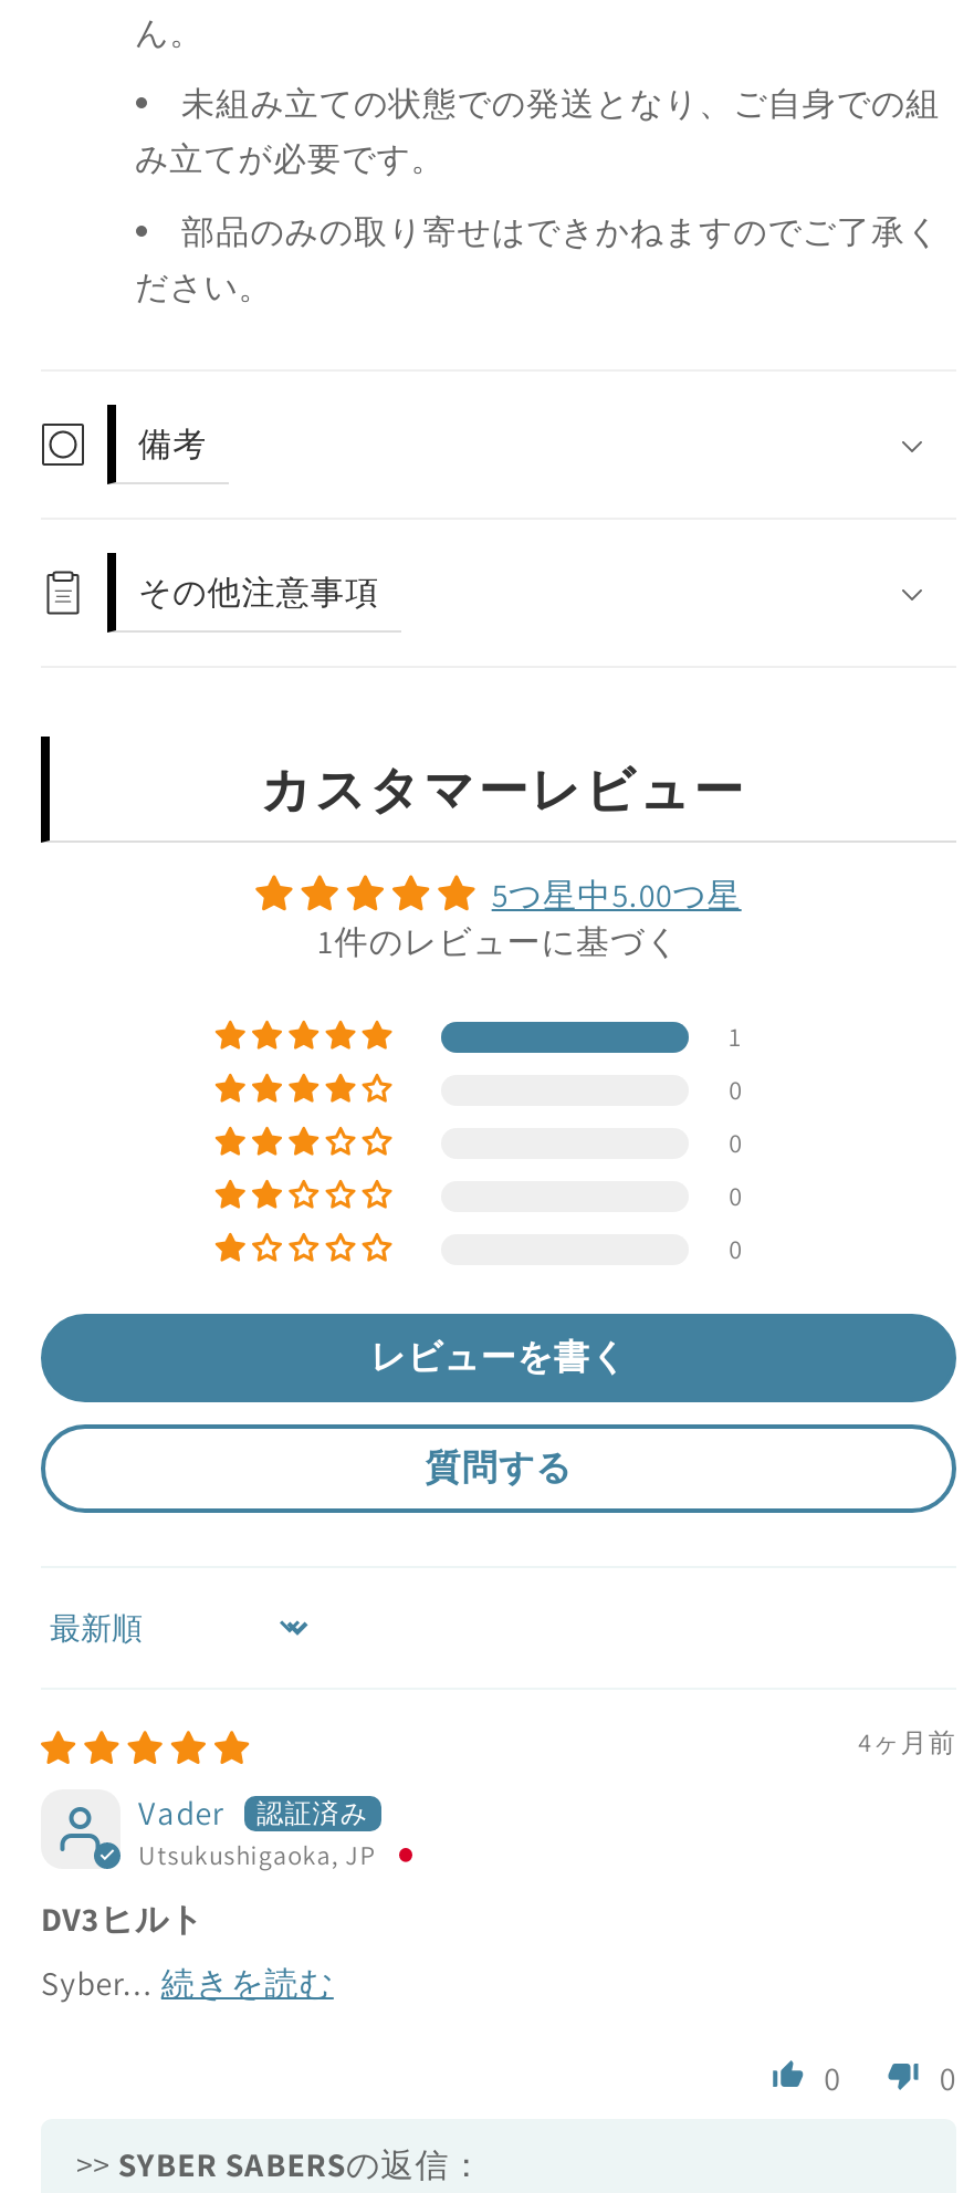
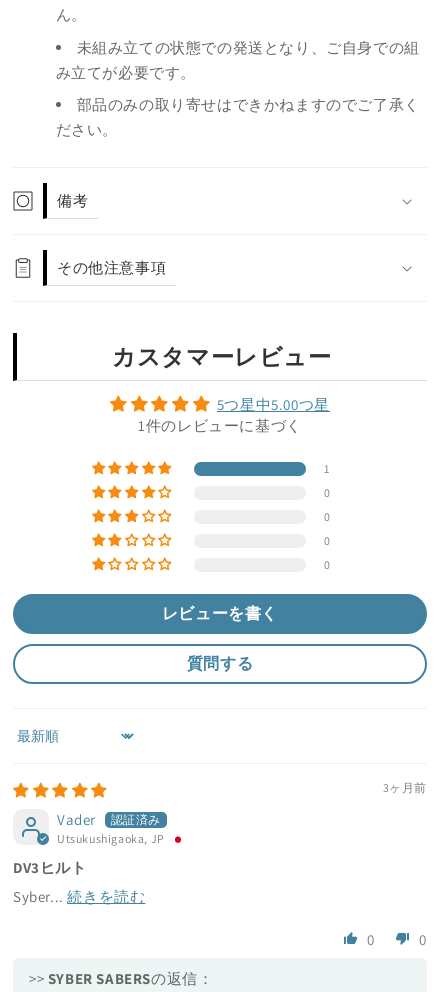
- 4ヶ月前
+ 3ヶ月前
